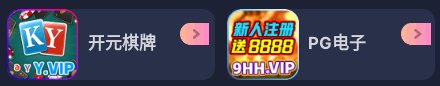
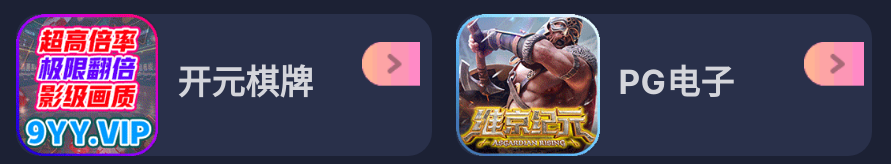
- [image]
+ [image]

- [image]
+ [image]
